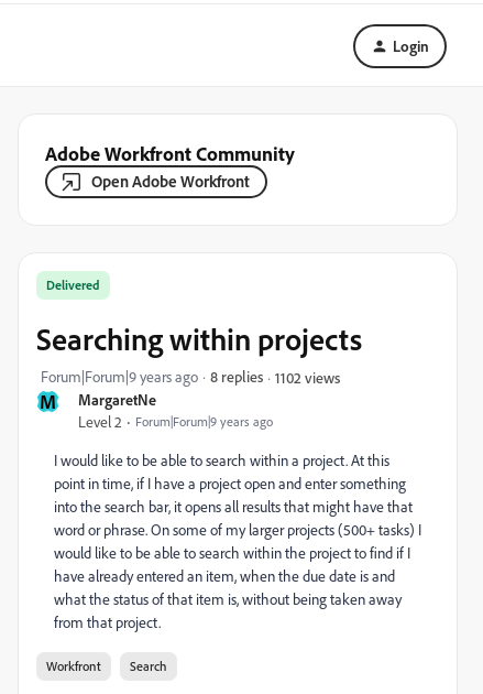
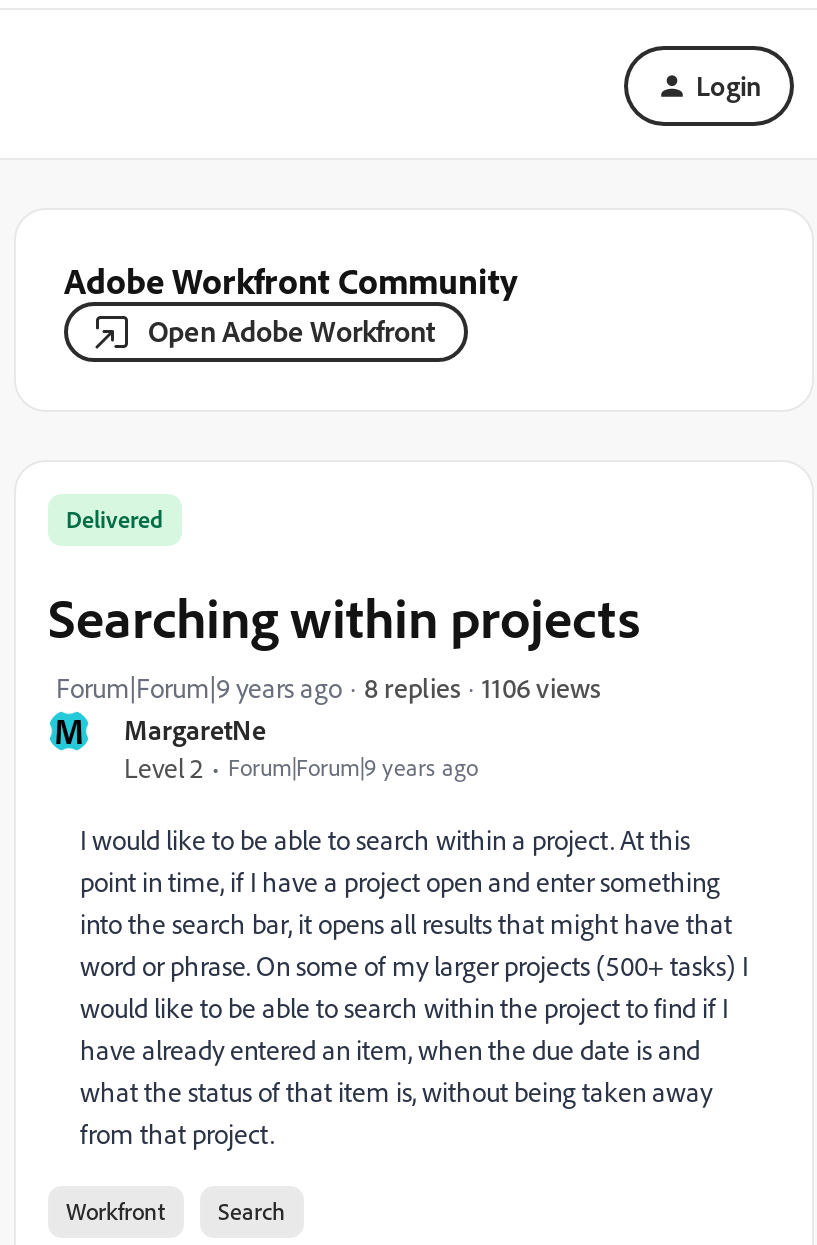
- 1102 views
+ 1106 views
